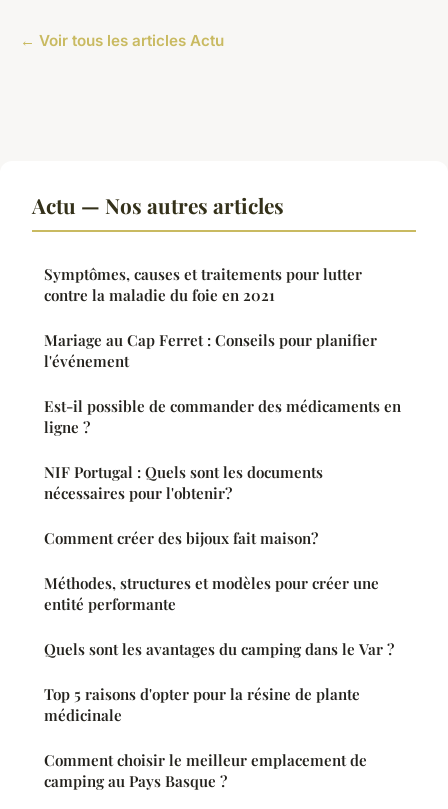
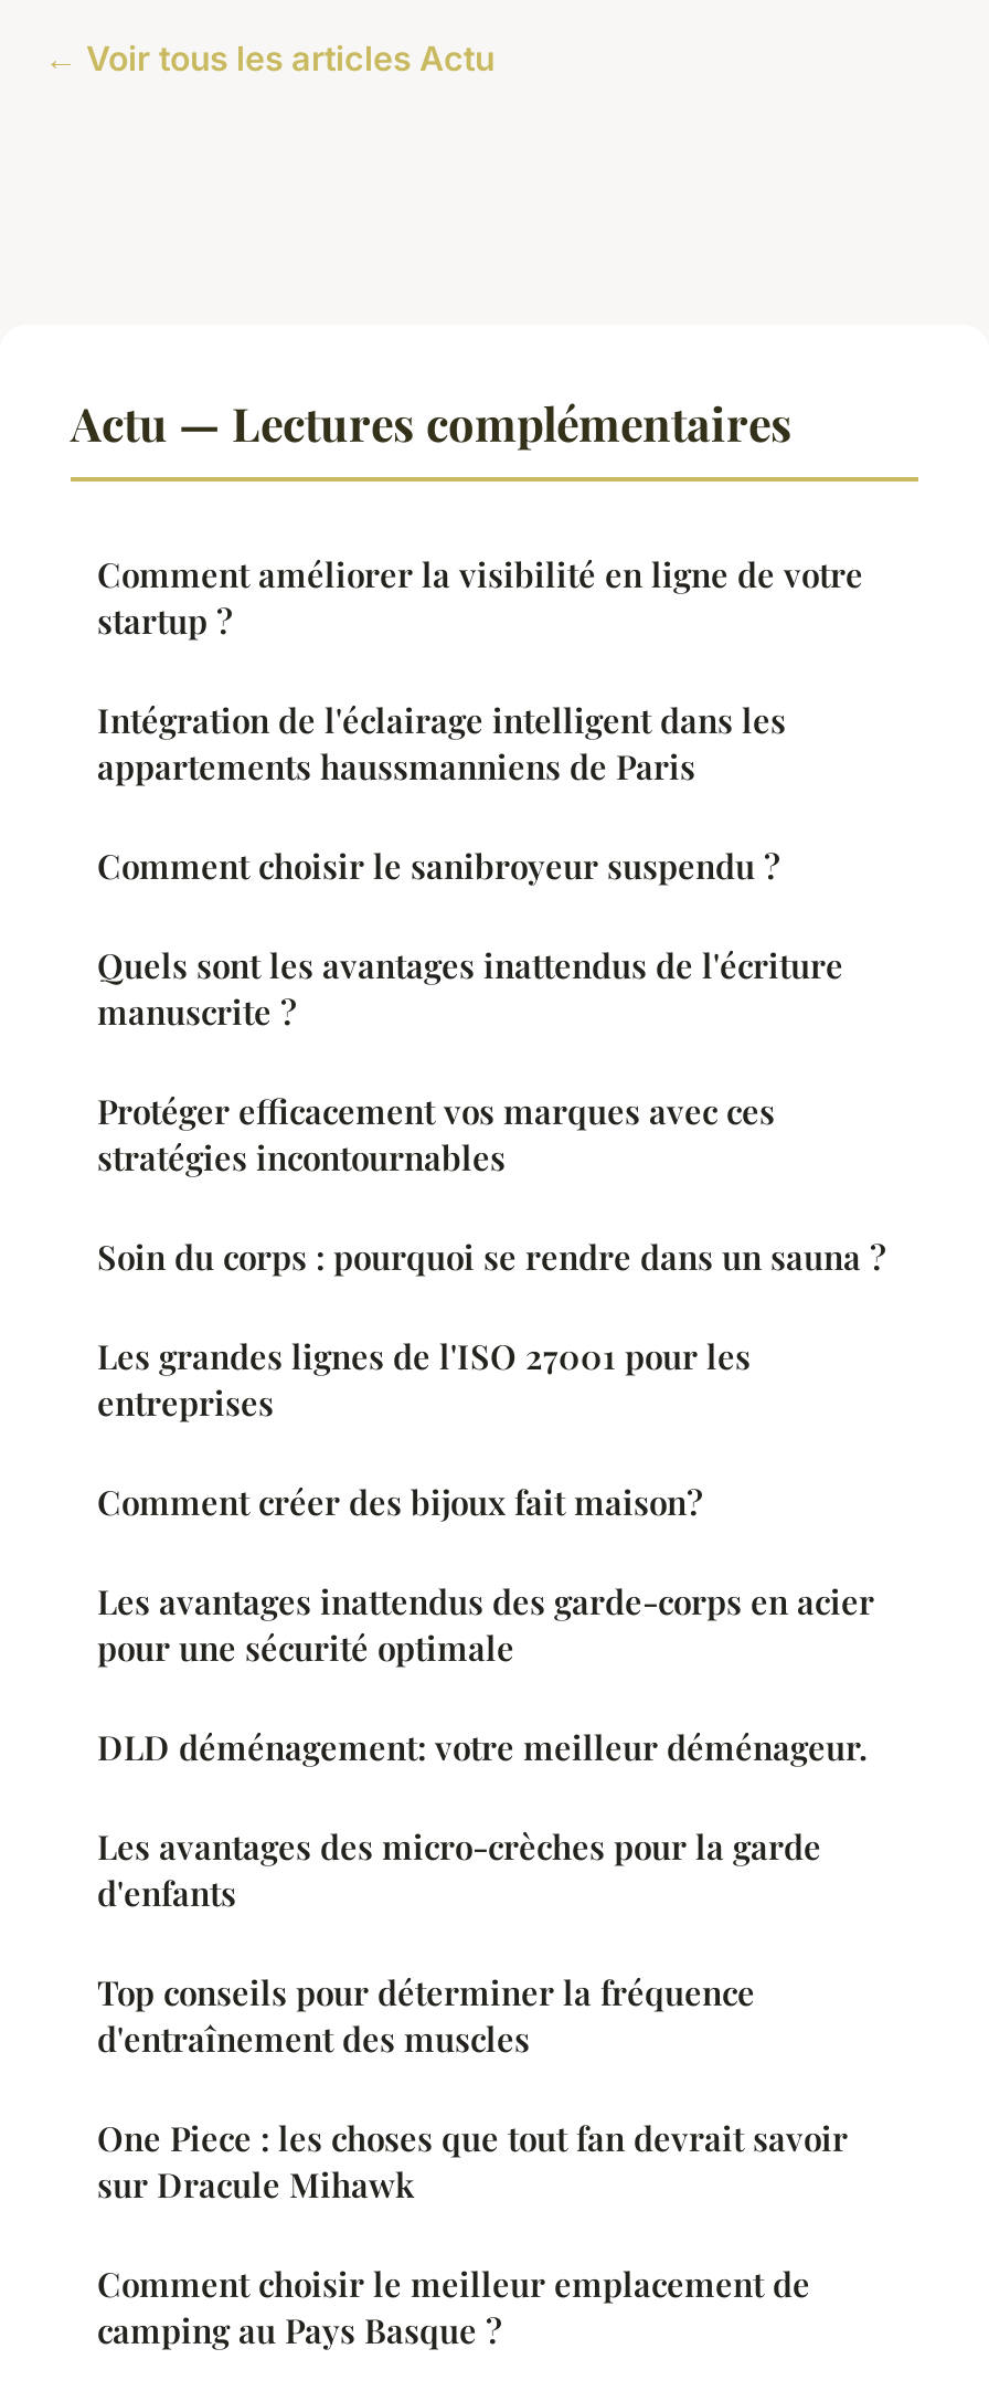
- Actu — Nos autres articles
- Symptômes, causes et traitements pour lutter
- contre la maladie du foie en 2021
- Mariage au Cap Ferret : Conseils pour planifier
- l'événement
- Est-il possible de commander des médicaments en
- ligne ?
- NIF Portugal : Quels sont les documents
- nécessaires pour l'obtenir?
+ Actu — Lectures complémentaires
+ Comment améliorer la visibilité en ligne de votre
+ startup ?
+ Intégration de l'éclairage intelligent dans les
+ appartements haussmanniens de Paris
+ Comment choisir le sanibroyeur suspendu ?
+ Quels sont les avantages inattendus de l'écriture
+ manuscrite ?
+ Protéger efficacement vos marques avec ces
+ stratégies incontournables
+ Soin du corps : pourquoi se rendre dans un sauna ?
+ Les grandes lignes de l'ISO 27001 pour les
+ entreprises

- Méthodes, structures et modèles pour créer une
- entité performante
- Quels sont les avantages du camping dans le Var ?
- Top 5 raisons d'opter pour la résine de plante
- médicinale
+ Les avantages inattendus des garde-corps en acier
+ pour une sécurité optimale
+ DLD déménagement: votre meilleur déménageur.
+ Les avantages des micro-crèches pour la garde
+ d'enfants
+ Top conseils pour déterminer la fréquence
+ d'entraînement des muscles
+ One Piece : les choses que tout fan devrait savoir
+ sur Dracule Mihawk
